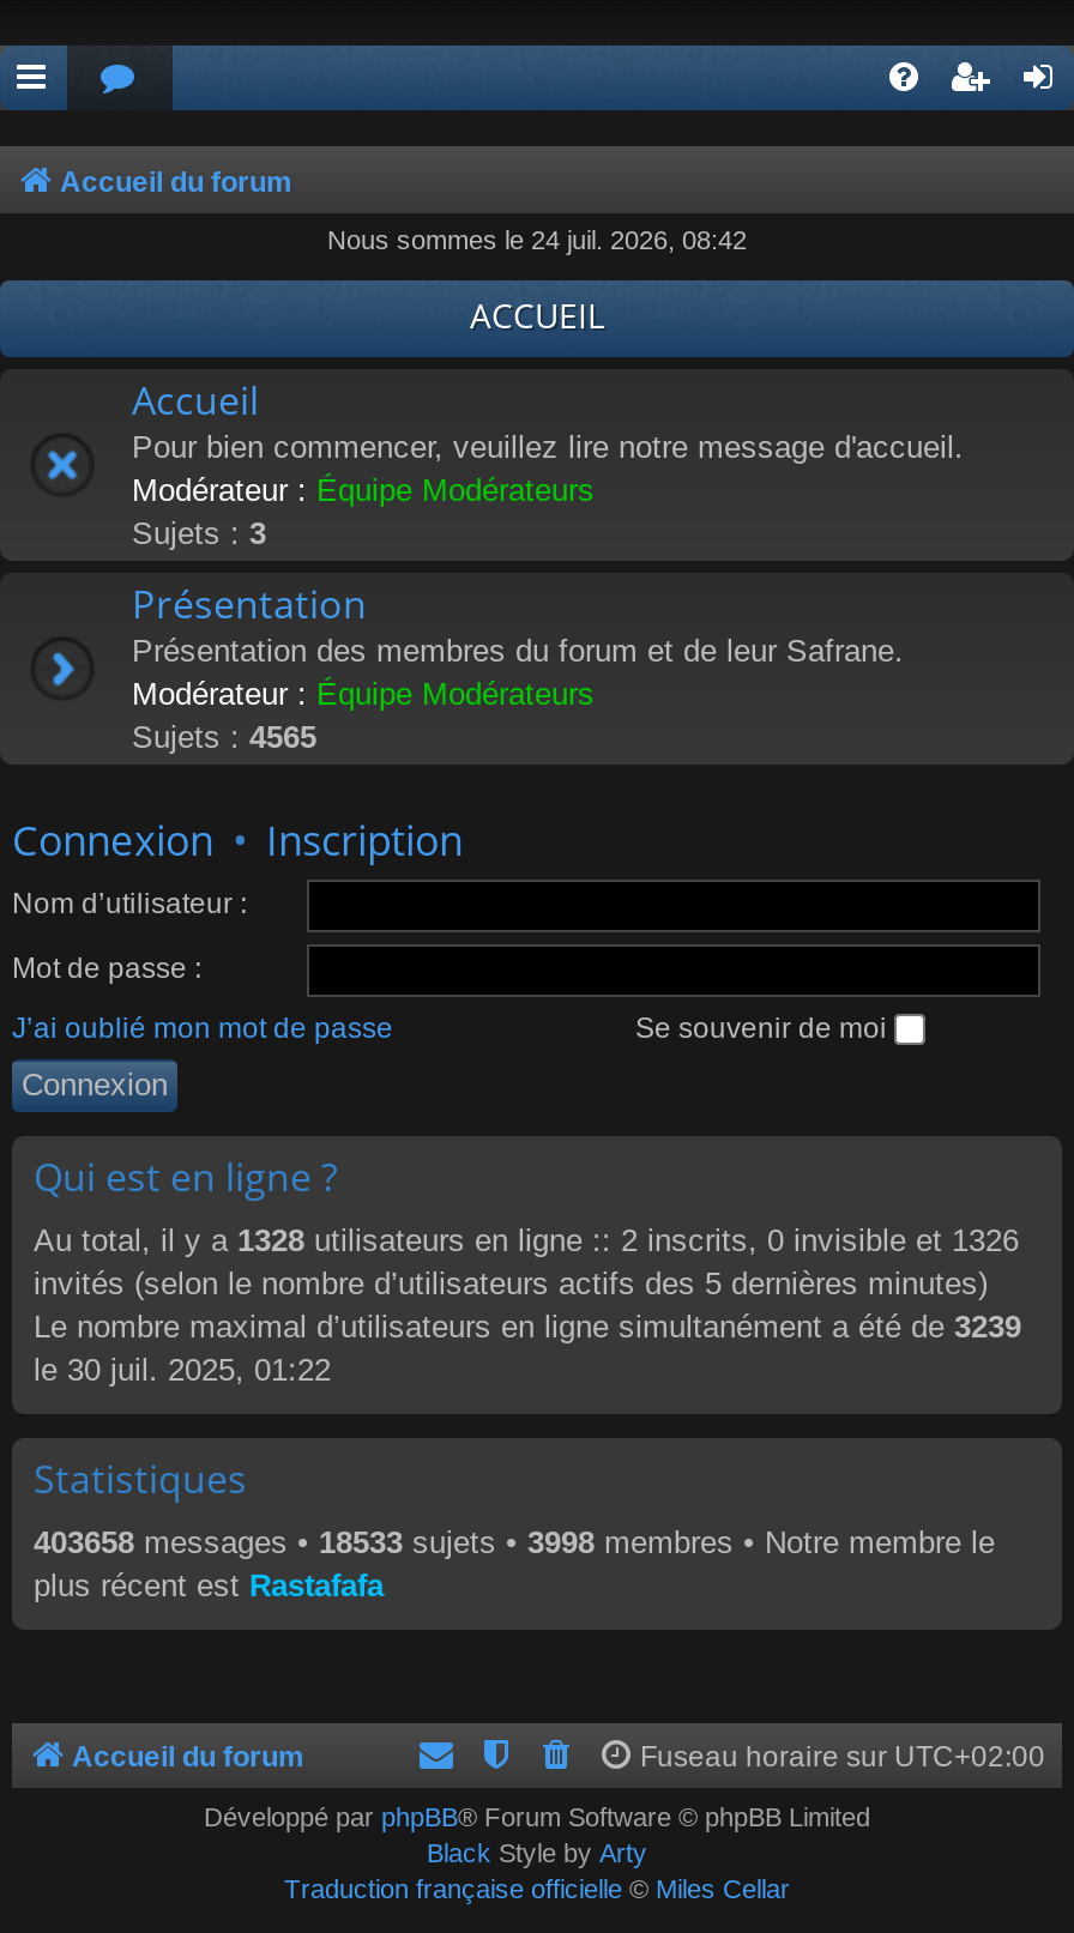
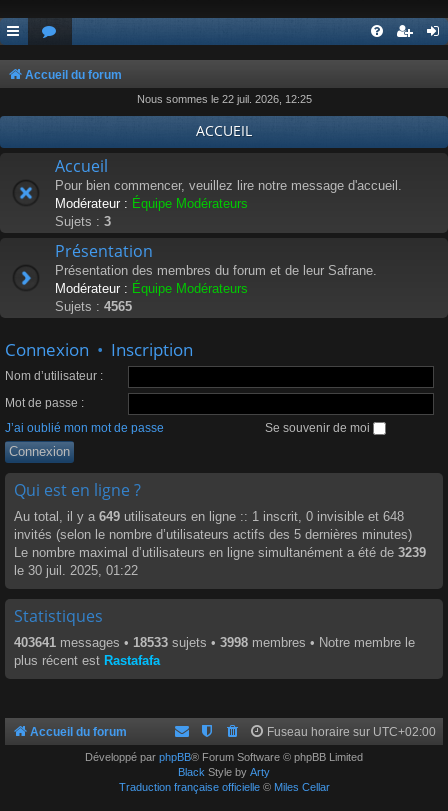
- Nous sommes le 24 juil. 2026, 08:42
+ Nous sommes le 22 juil. 2026, 12:25

- Au total, il y a 1328 utilisateurs en ligne :: 2 inscrits, 0 invisible et 1326
+ Au total, il y a 649 utilisateurs en ligne :: 1 inscrit, 0 invisible et 648

- 403658 messages • 18533 sujets • 3998 membres • Notre membre le
+ 403641 messages • 18533 sujets • 3998 membres • Notre membre le
